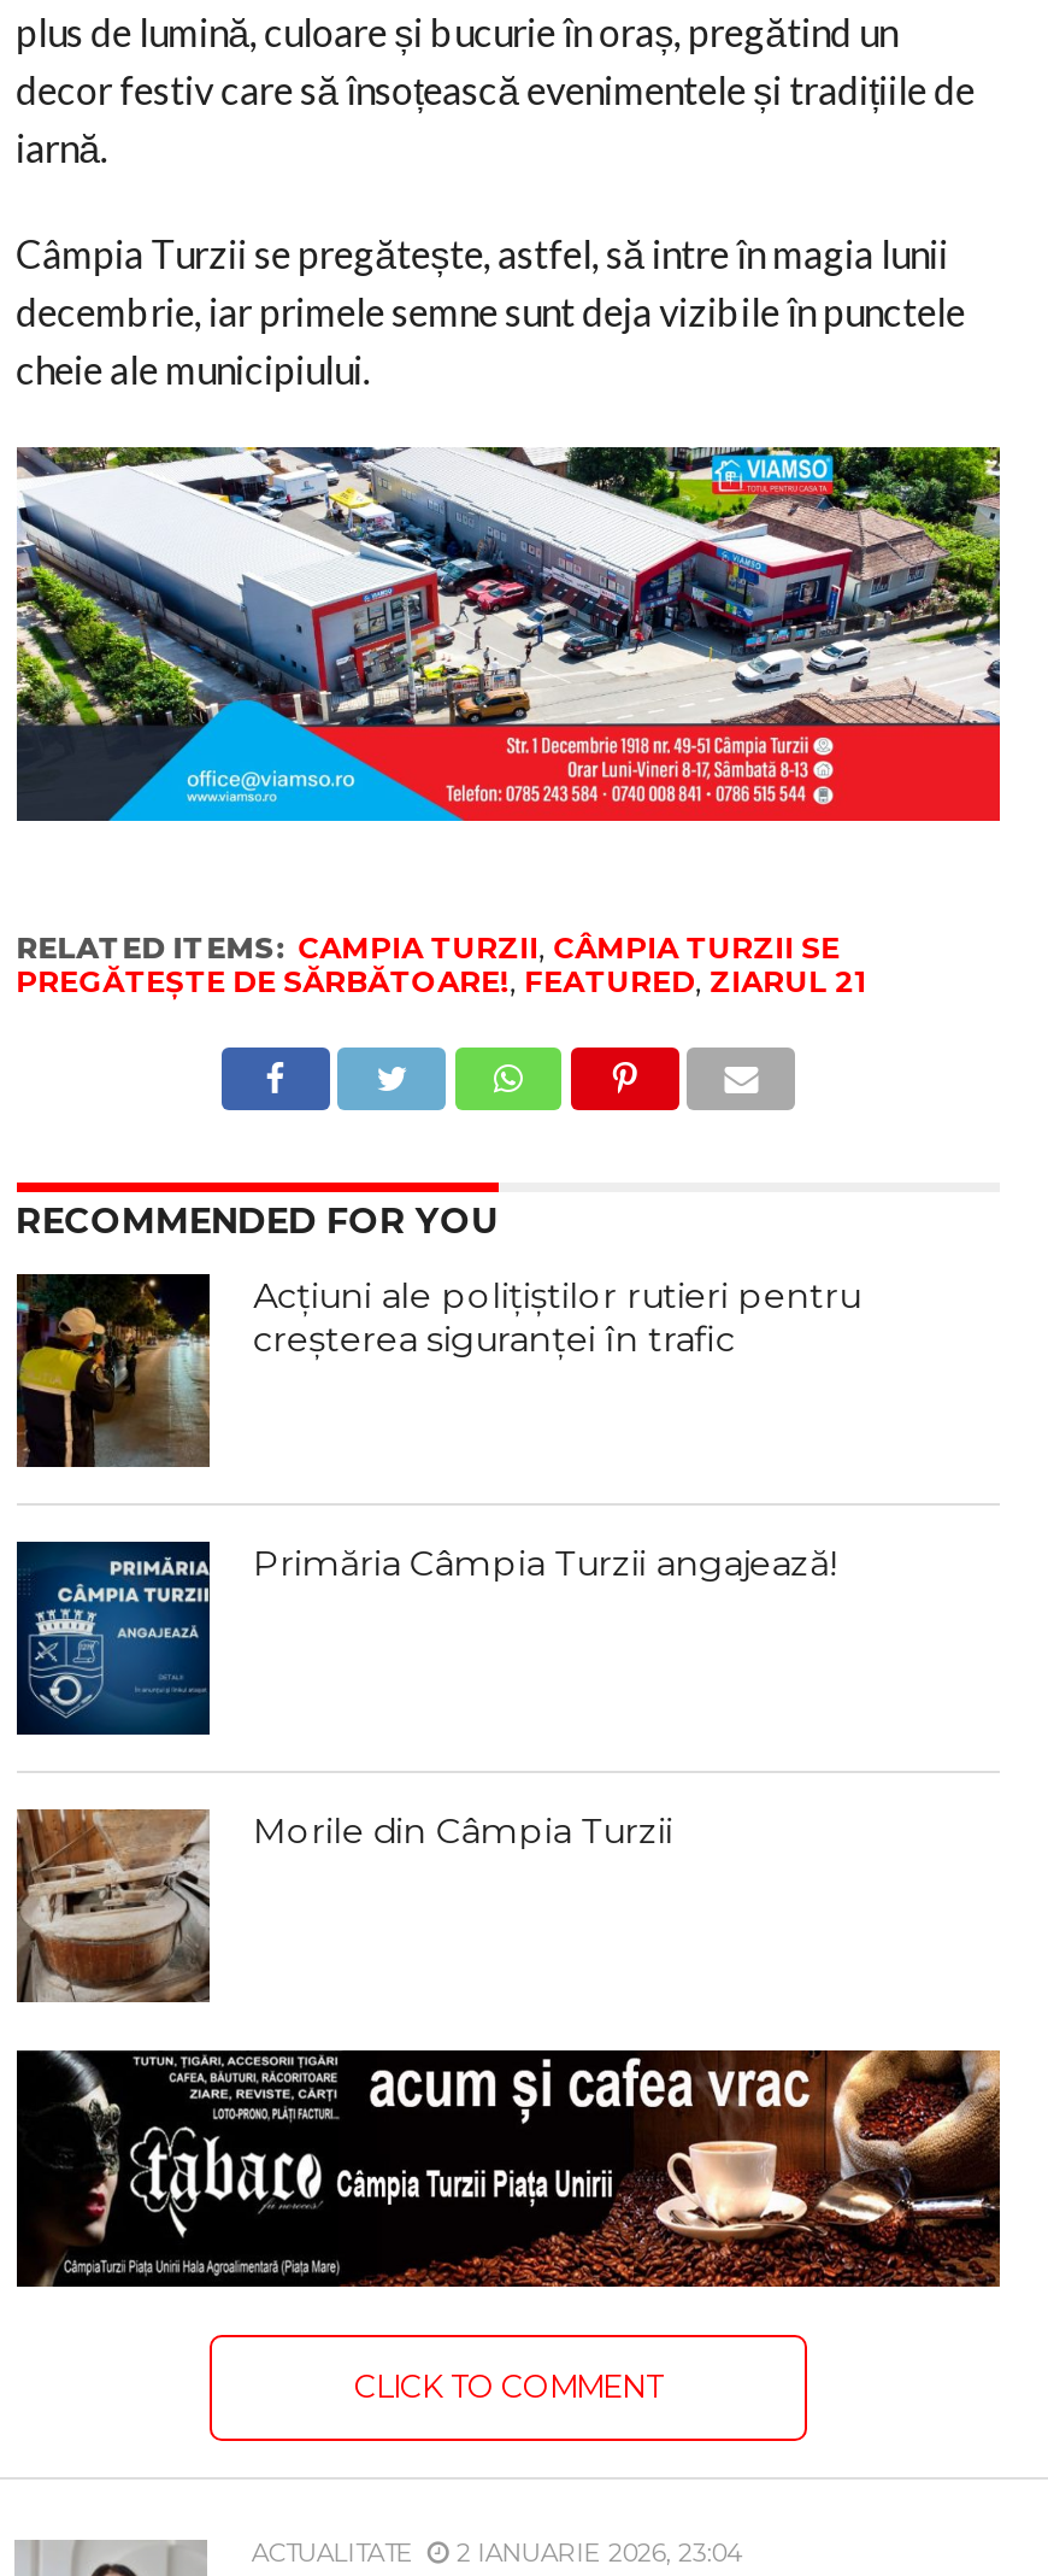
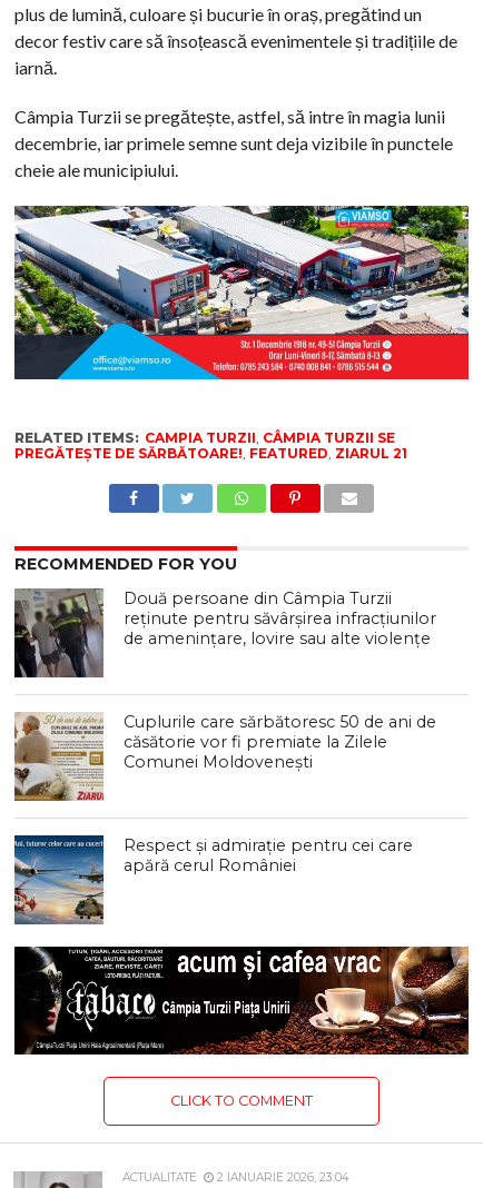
- [image]
- Acțiuni ale polițiștilor rutieri pentru
- creșterea siguranței în trafic
+ [image]
+ Două persoane din Câmpia Turzii
+ reținute pentru săvârșirea infracțiunilor
+ de amenințare, lovire sau alte violențe

- [image]
- Primăria Câmpia Turzii angajează!
+ [image]
+ Cuplurile care sărbătoresc 50 de ani de
+ căsătorie vor fi premiate la Zilele
+ Comunei Moldovenești

- [image]
- Morile din Câmpia Turzii
+ [image]
+ Respect și admirație pentru cei care
+ apără cerul României
